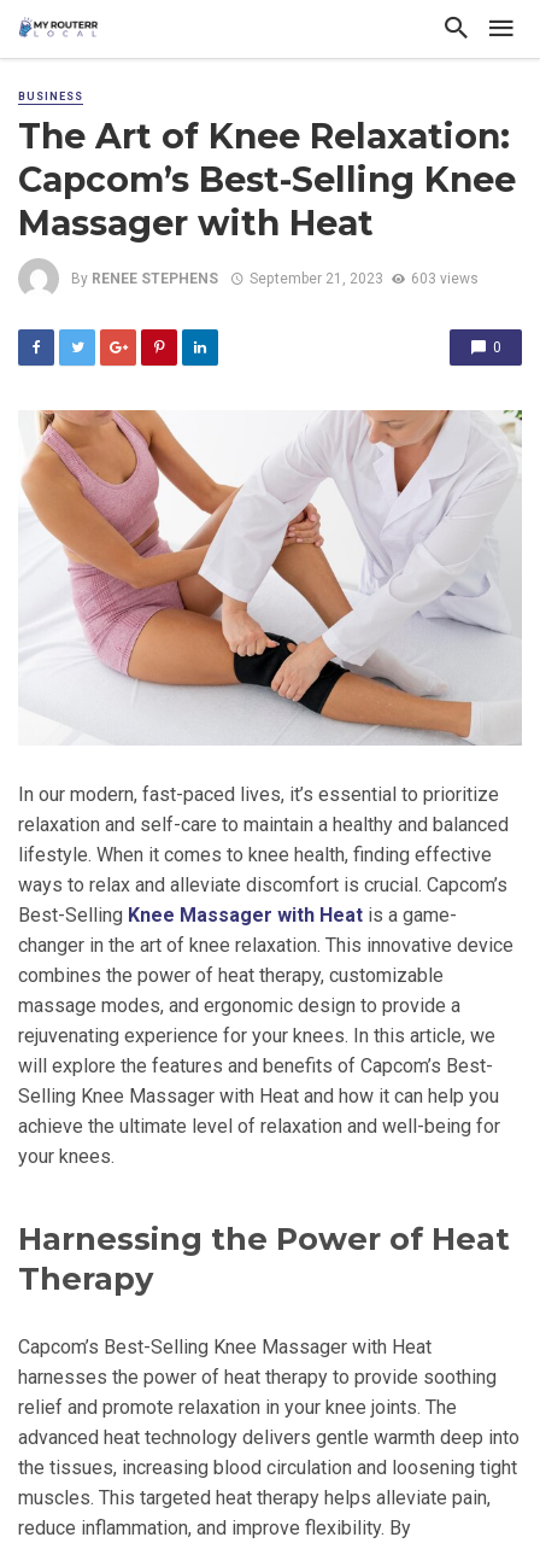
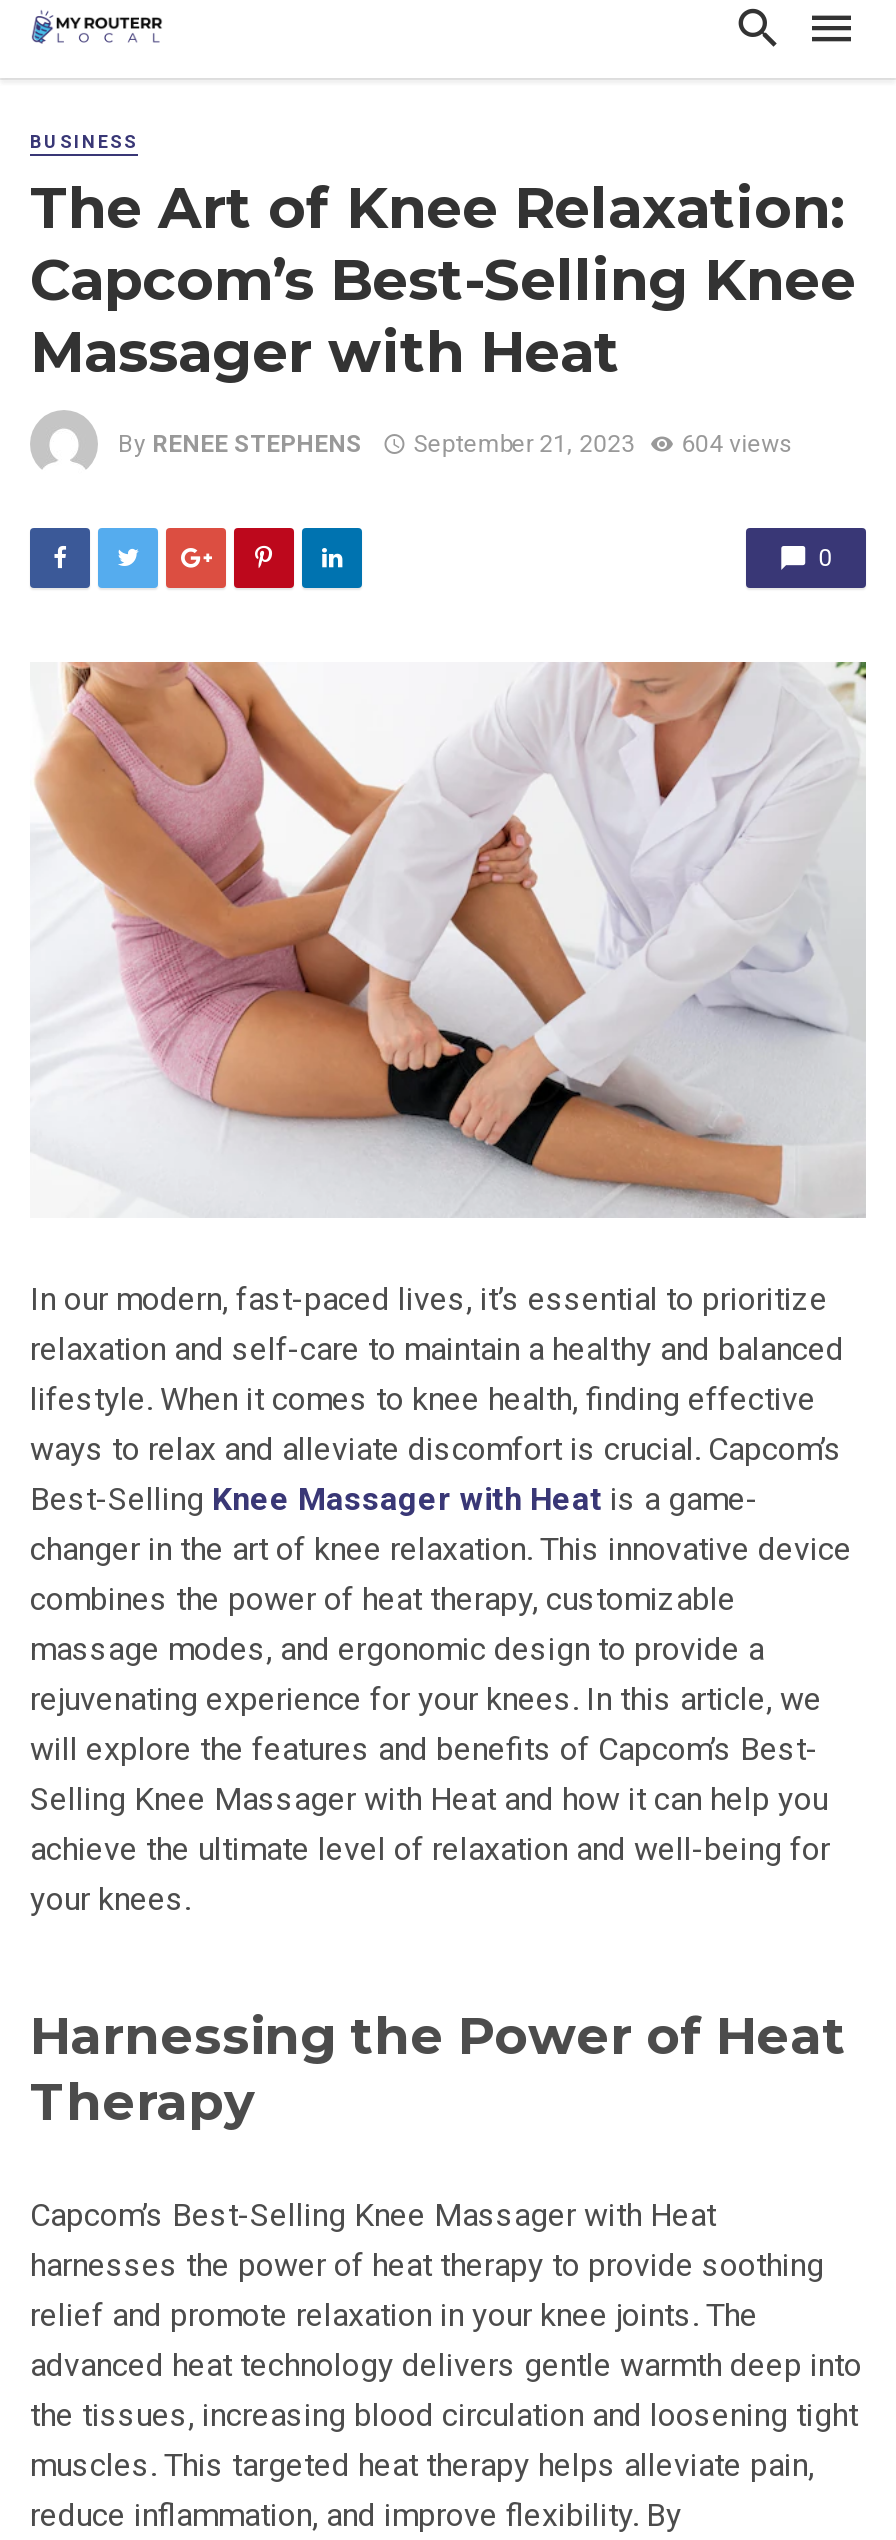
- By RENEE STEPHENS September 21, 2023 603 views
+ By RENEE STEPHENS September 21, 2023 604 views
